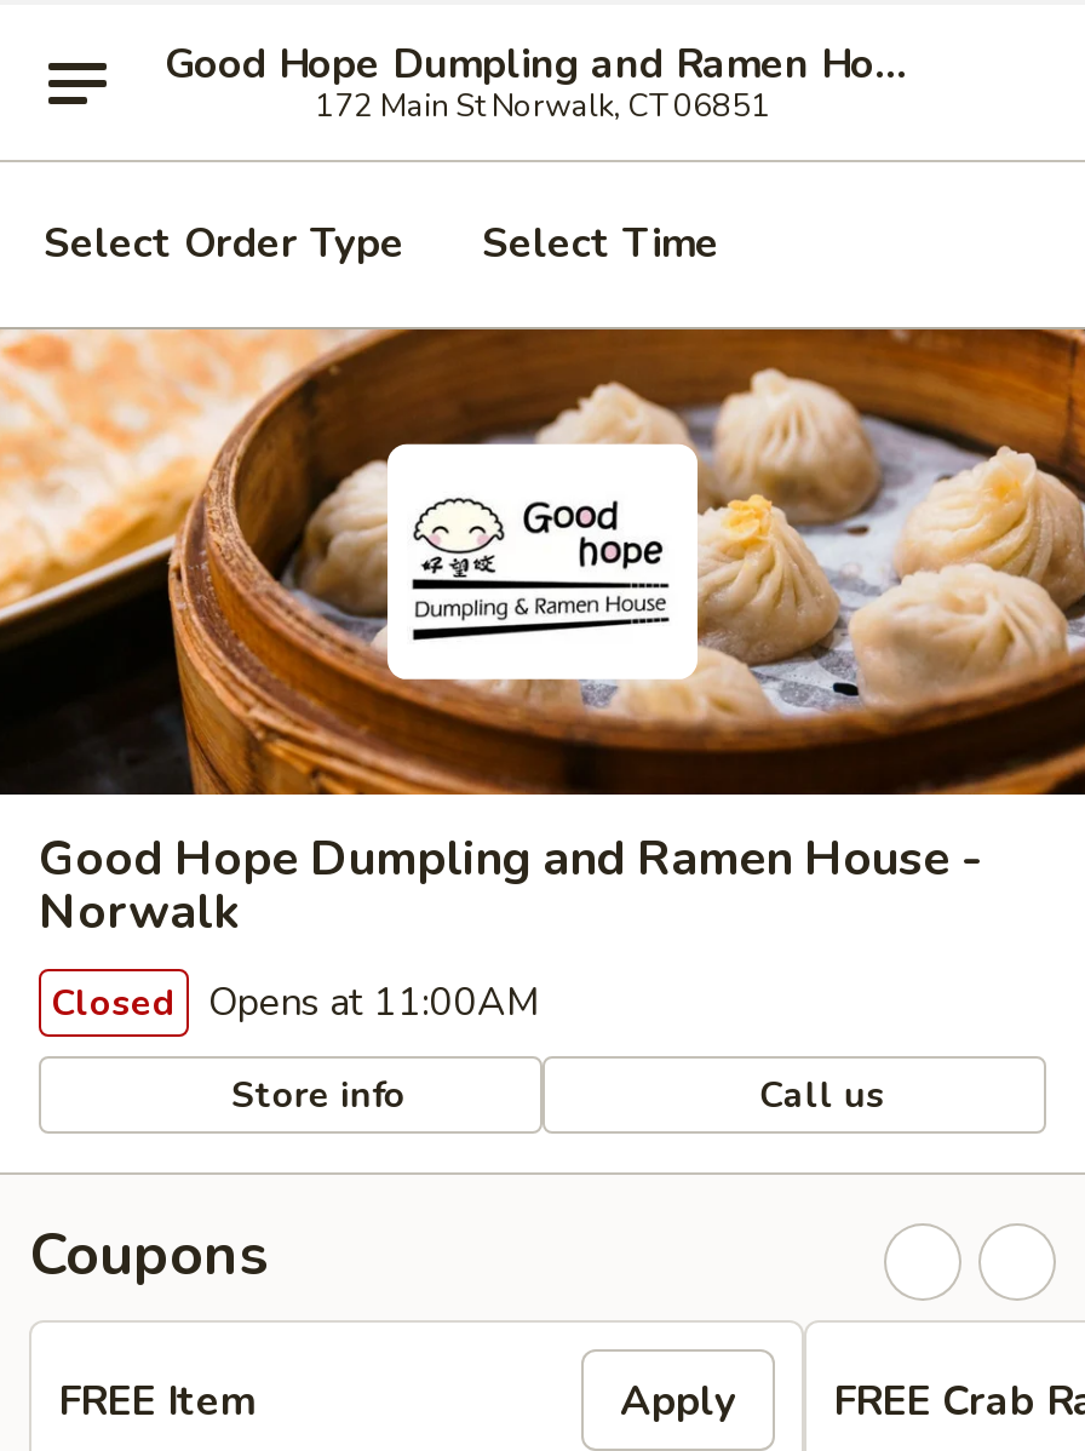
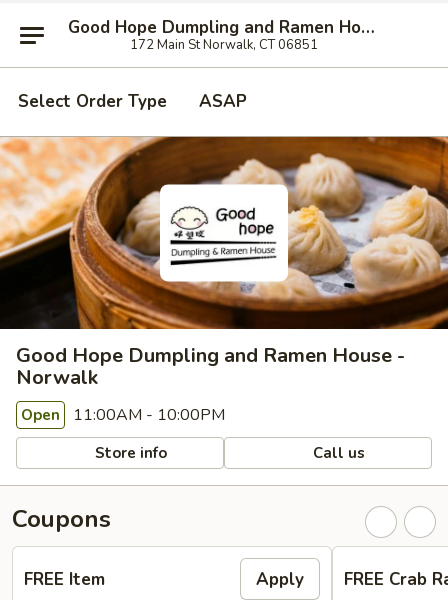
- Select Time
+ ASAP

- Closed Opens at 11:00AM
+ Open 11:00AM - 10:00PM
